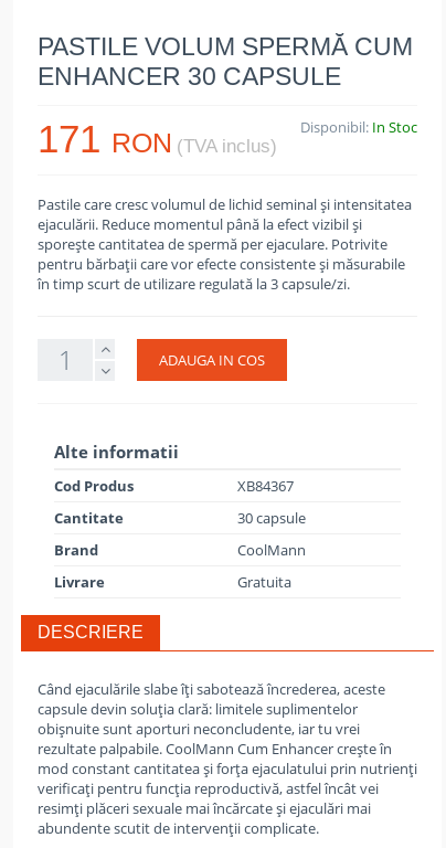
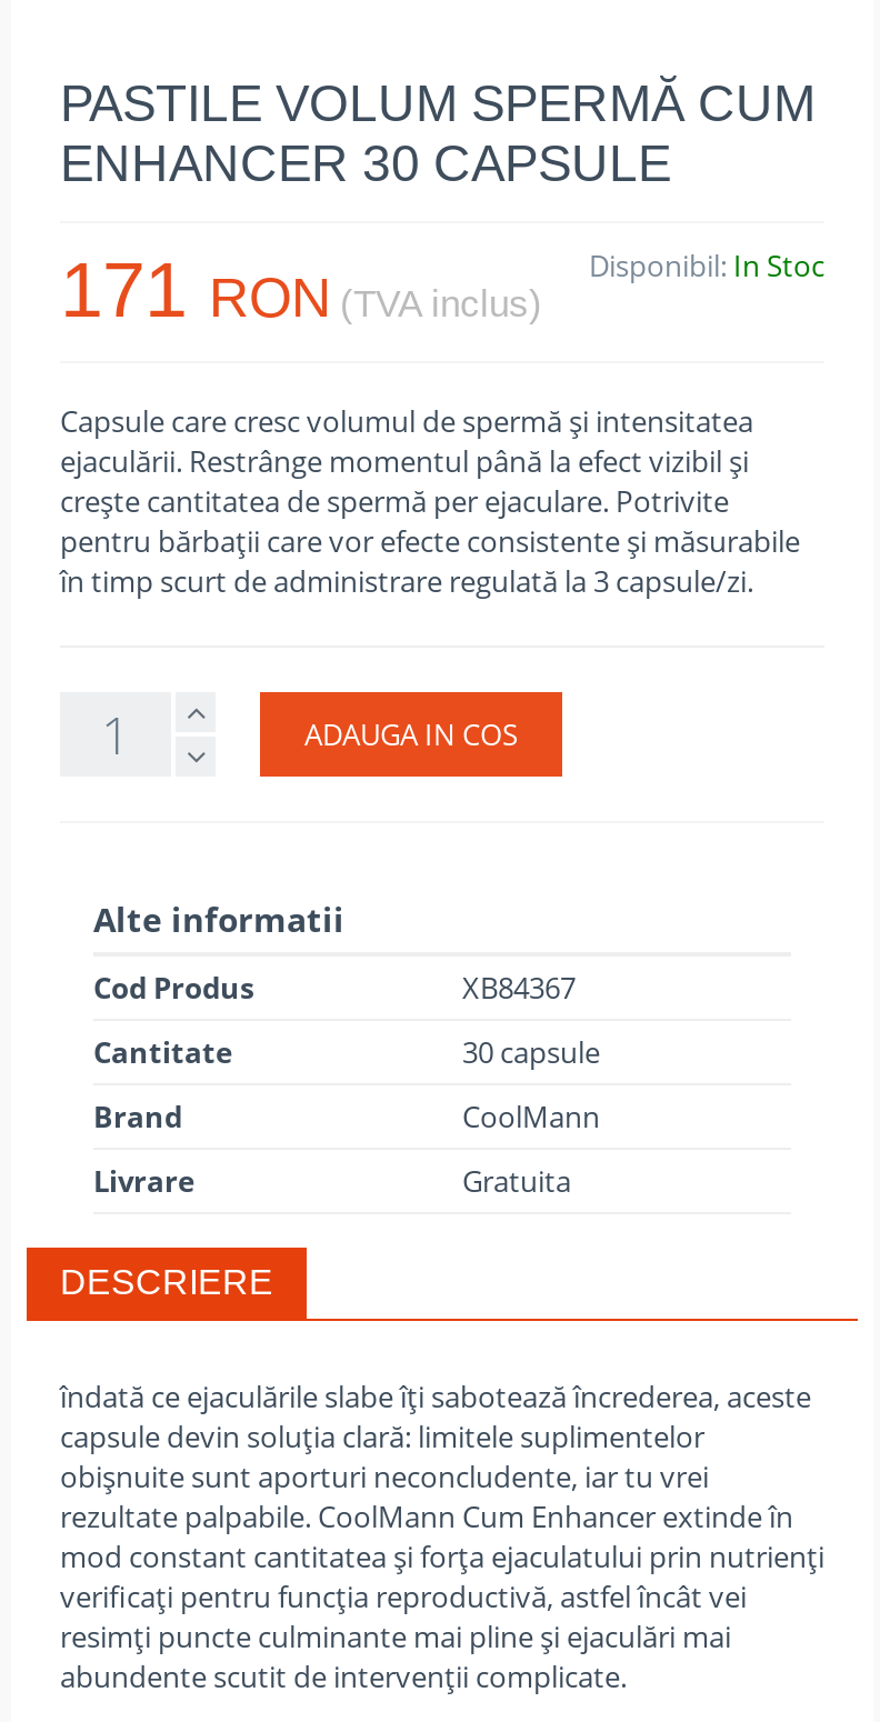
- Pastile care cresc volumul de lichid seminal și intensitatea
- ejaculării. Reduce momentul până la efect vizibil și
- sporește cantitatea de spermă per ejaculare. Potrivite
+ Capsule care cresc volumul de spermă și intensitatea
+ ejaculării. Restrânge momentul până la efect vizibil și
+ crește cantitatea de spermă per ejaculare. Potrivite

- în timp scurt de utilizare regulată la 3 capsule/zi.
+ în timp scurt de administrare regulată la 3 capsule/zi.

- Când ejaculările slabe îți sabotează încrederea, aceste
+ îndată ce ejaculările slabe îți sabotează încrederea, aceste

- rezultate palpabile. CoolMann Cum Enhancer crește în
+ rezultate palpabile. CoolMann Cum Enhancer extinde în

- resimți plăceri sexuale mai încărcate și ejaculări mai
+ resimți puncte culminante mai pline și ejaculări mai
